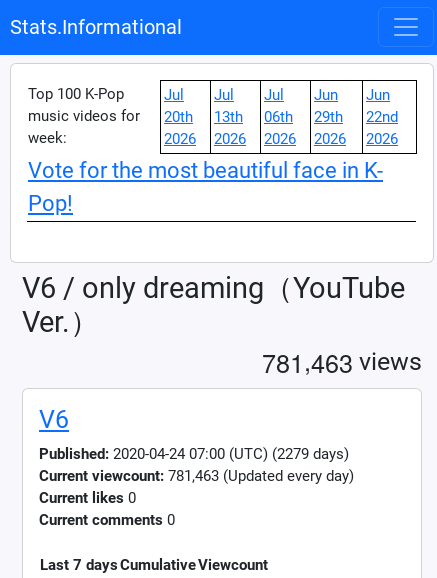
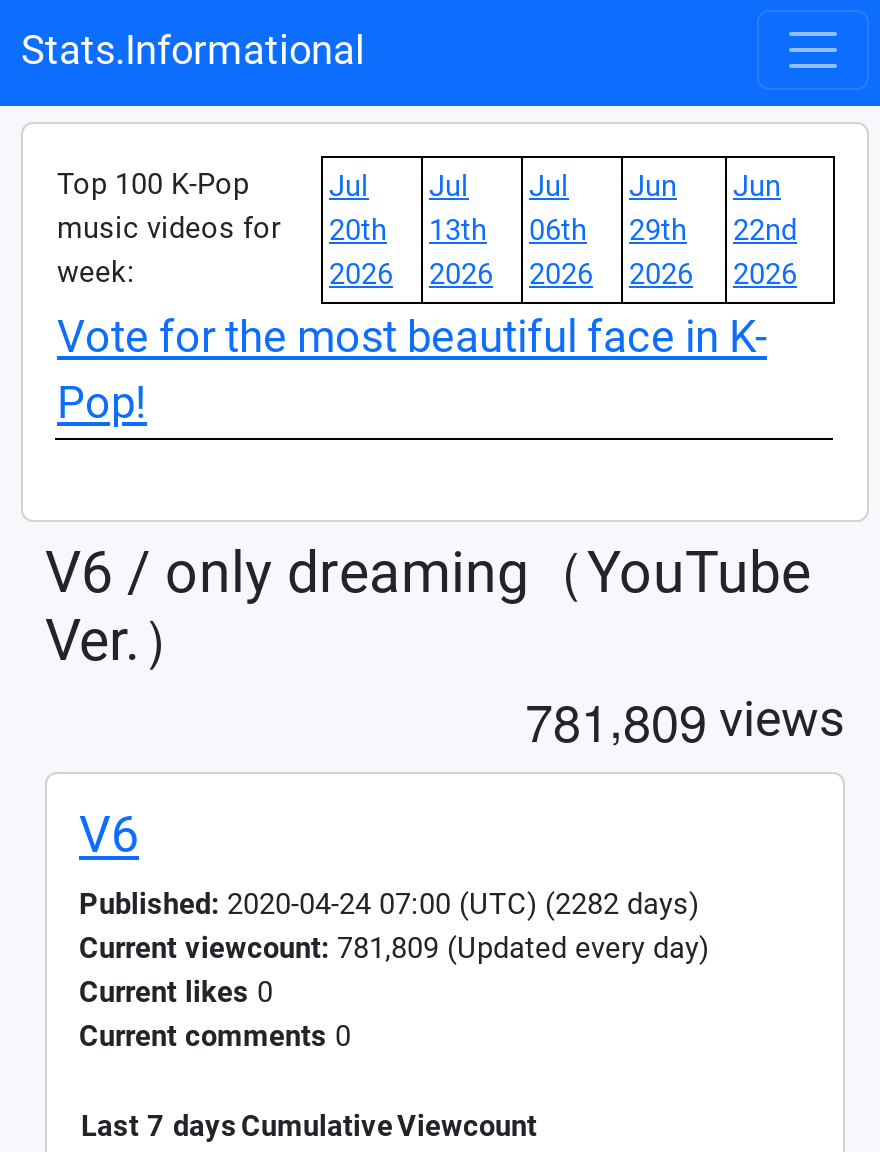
- 781, 463 views
+ 781, 809 views

- Published: 2020-04-24 07:00 (UTC) (2279 days)
+ Published: 2020-04-24 07:00 (UTC) (2282 days)

- Current viewcount: 781,463 (Updated every day)
+ Current viewcount: 781,809 (Updated every day)
